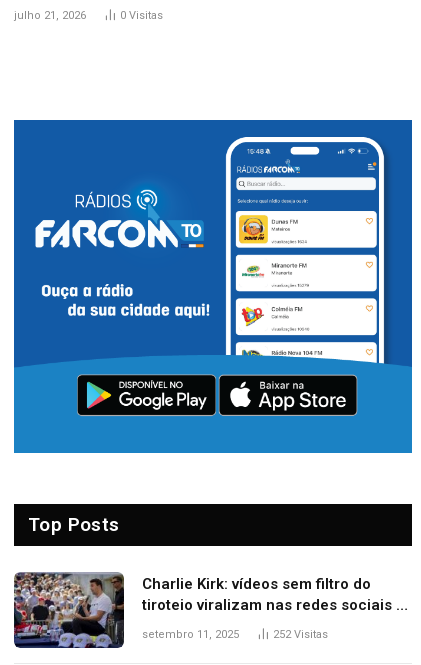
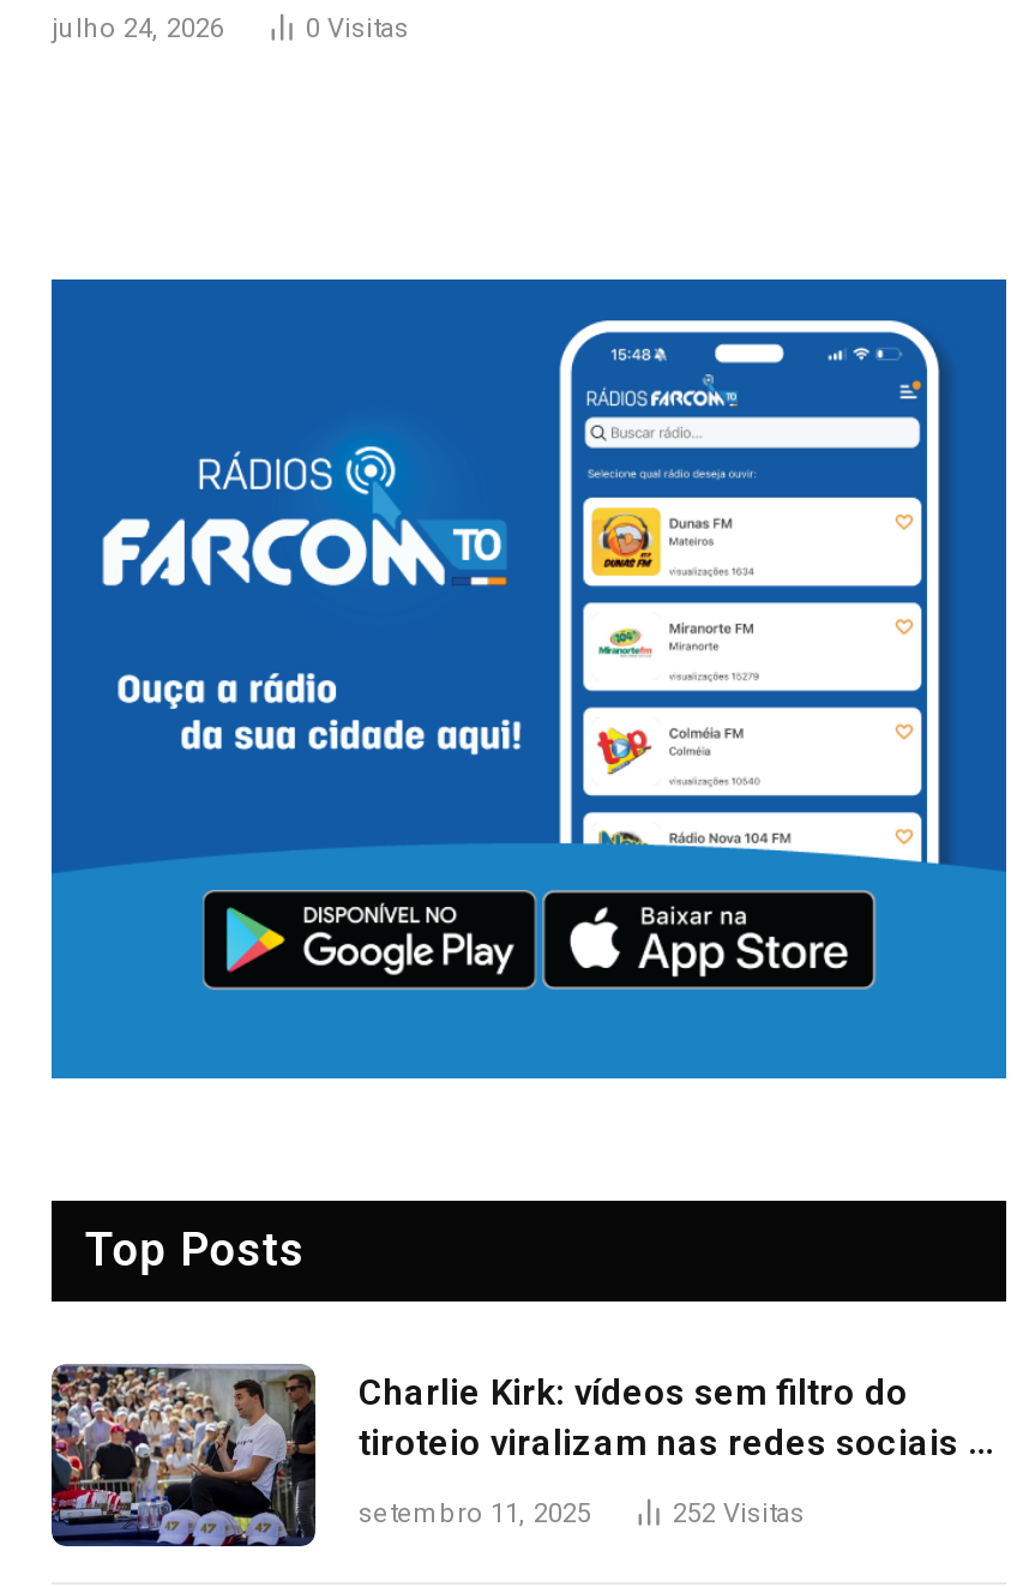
- julho 21, 2026
+ julho 24, 2026
